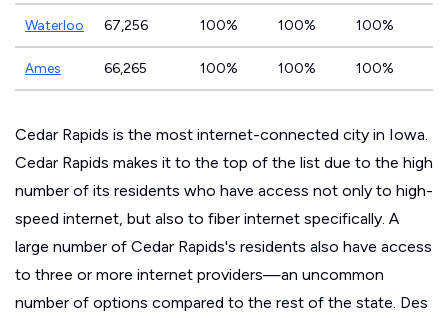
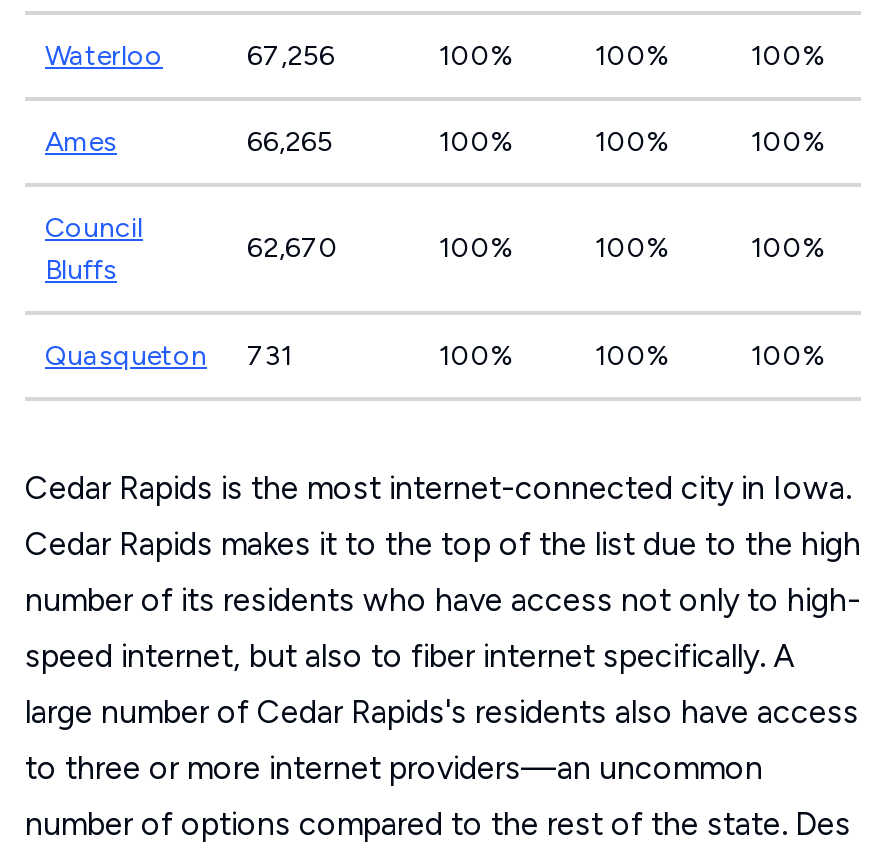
+ Council
+ Bluffs

+ 62,670
+ 100%
+ 100%
+ 100%
+ Quasqueton
+ 731
+ 100%
+ 100%
+ 100%
